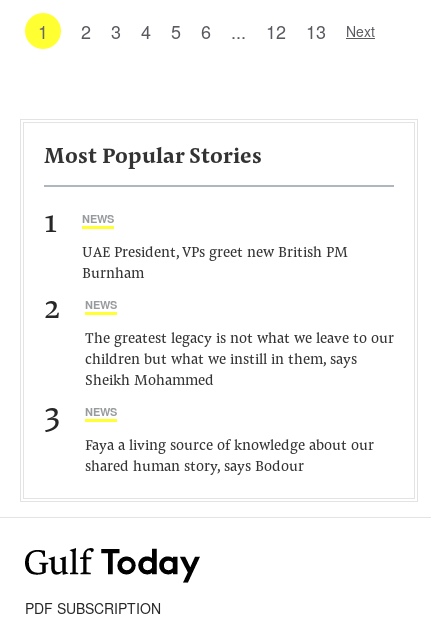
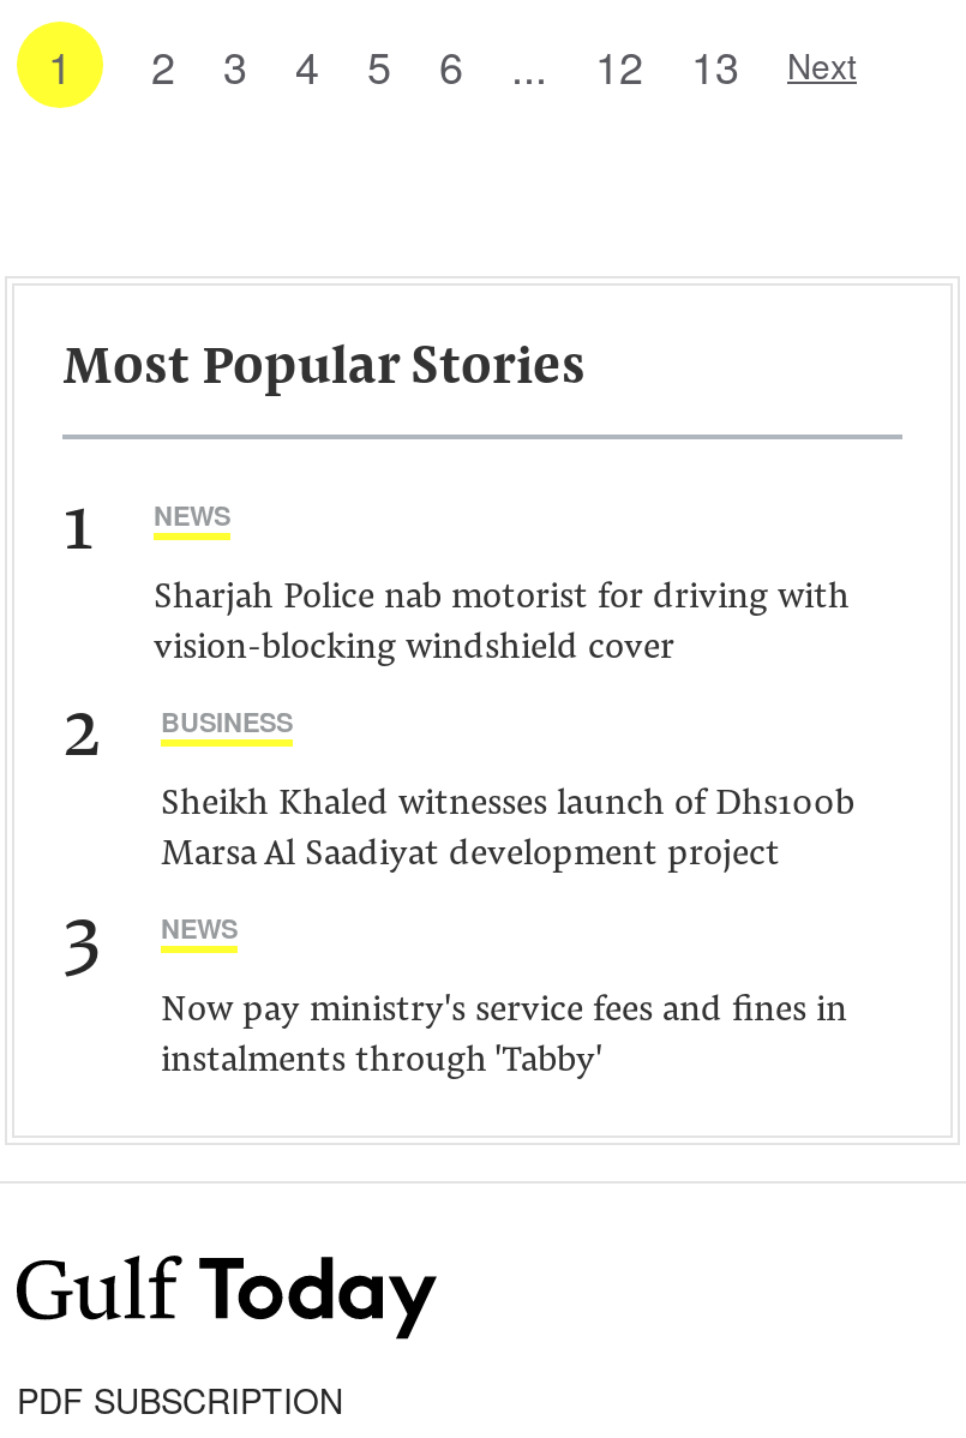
- UAE President, VPs greet new British PM
- Burnham
+ Sharjah Police nab motorist for driving with
+ vision-blocking windshield cover

- NEWS
+ BUSINESS

- The greatest legacy is not what we leave to our
- children but what we instill in them, says
- Sheikh Mohammed
+ Sheikh Khaled witnesses launch of Dhs100b
+ Marsa Al Saadiyat development project

- Faya a living source of knowledge about our
- shared human story, says Bodour
+ Now pay ministry's service fees and fines in
+ instalments through 'Tabby'
